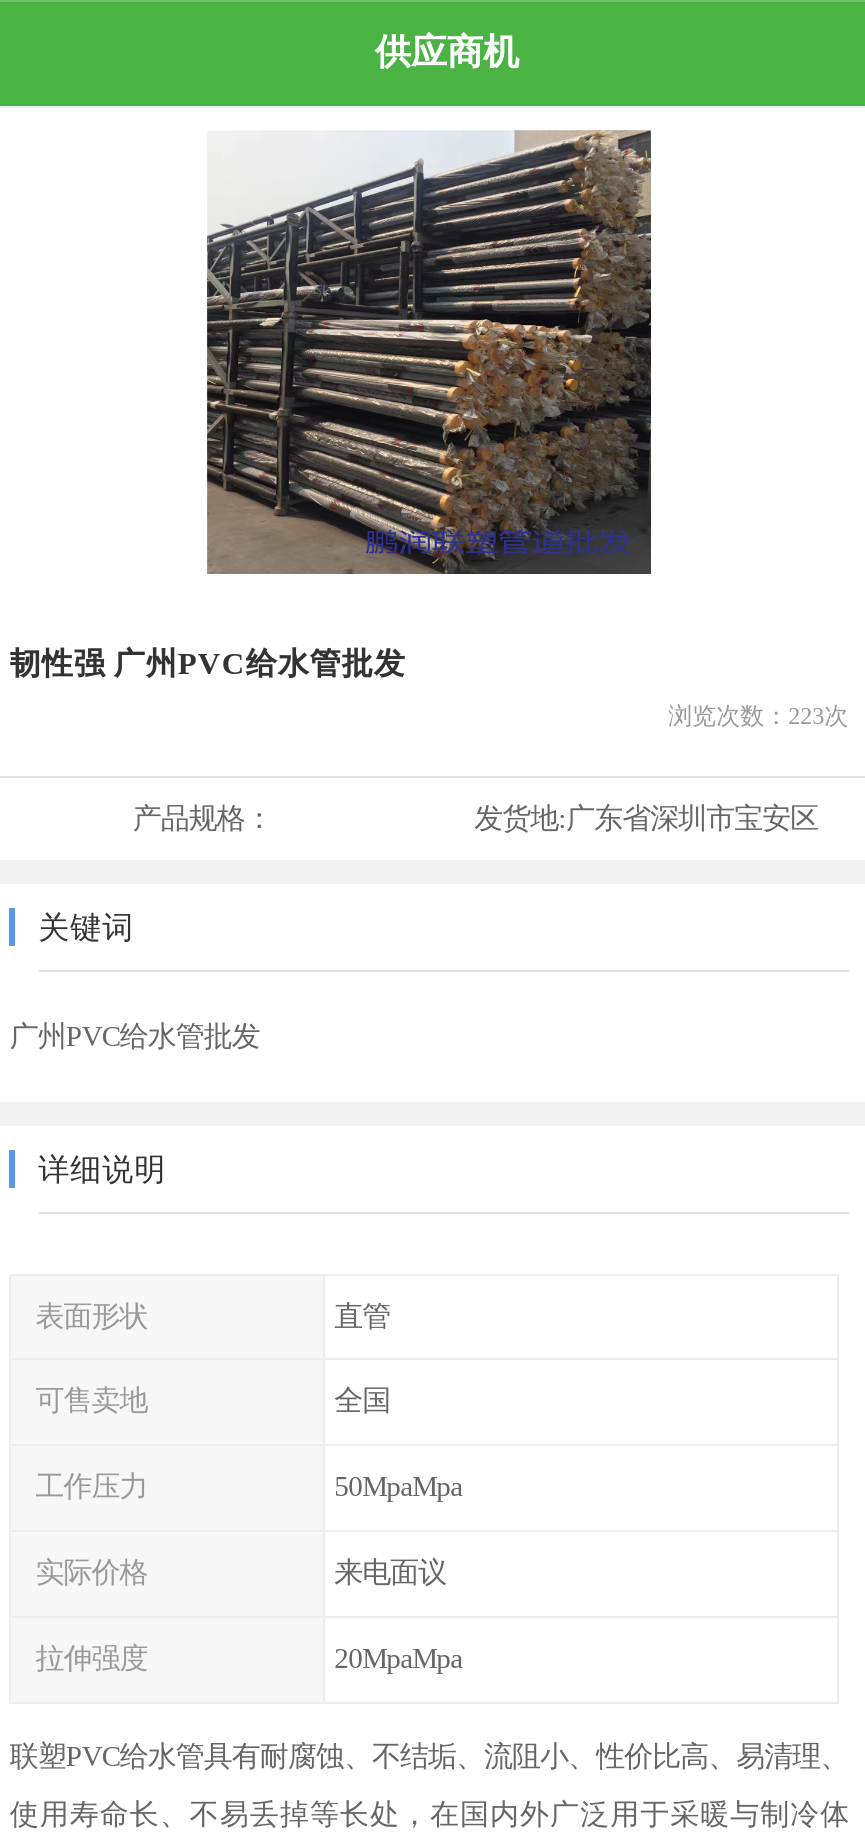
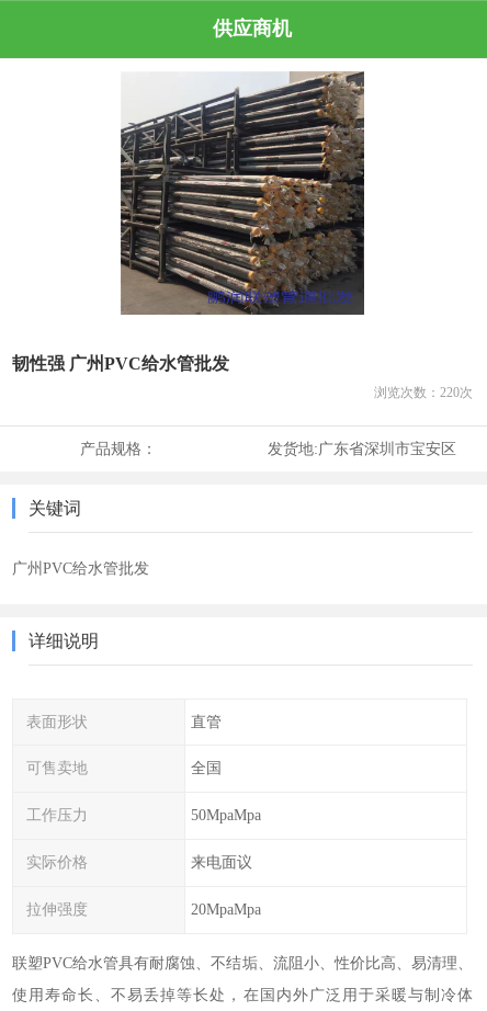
- 浏览次数：223次
+ 浏览次数：220次
